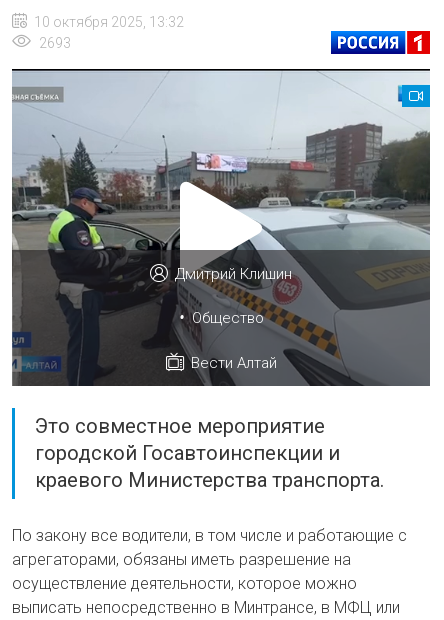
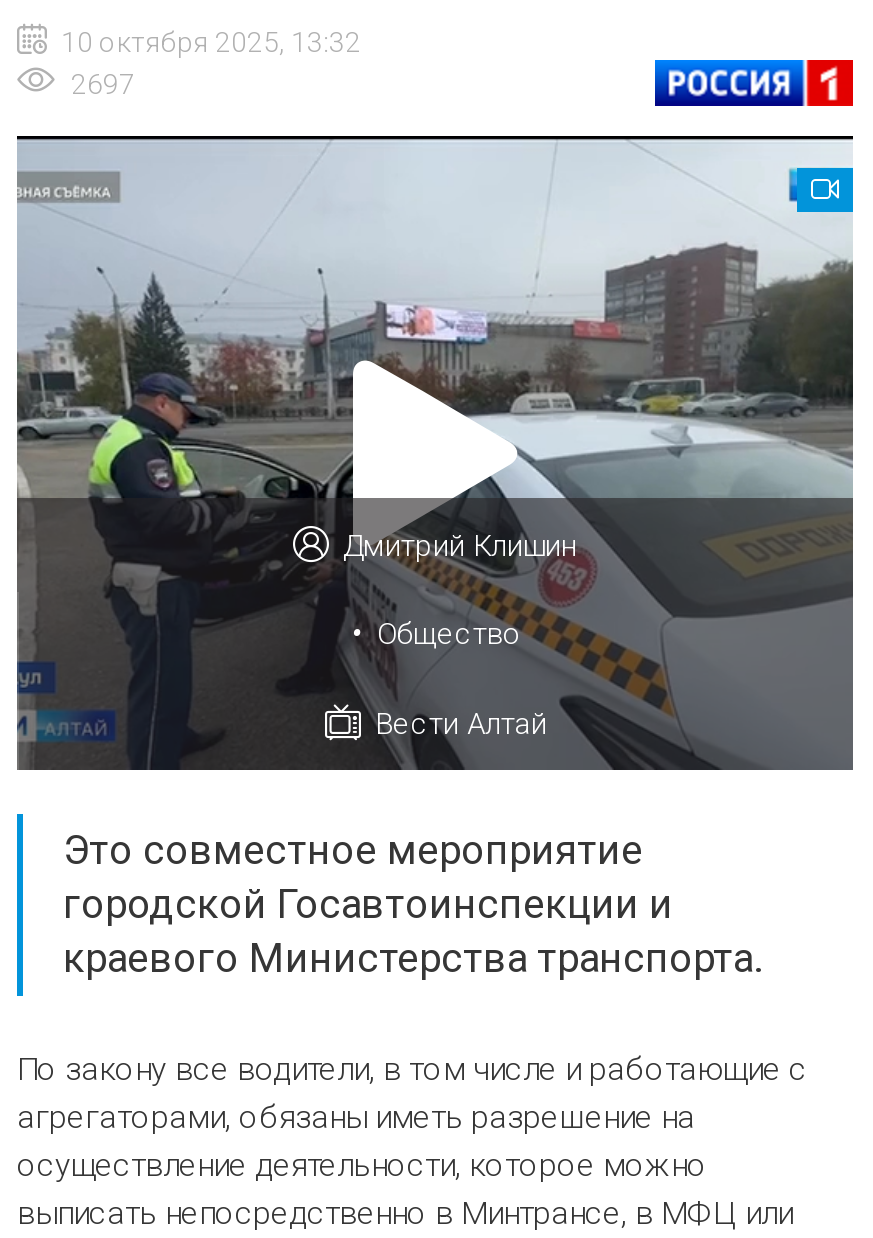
- 2693
+ 2697
